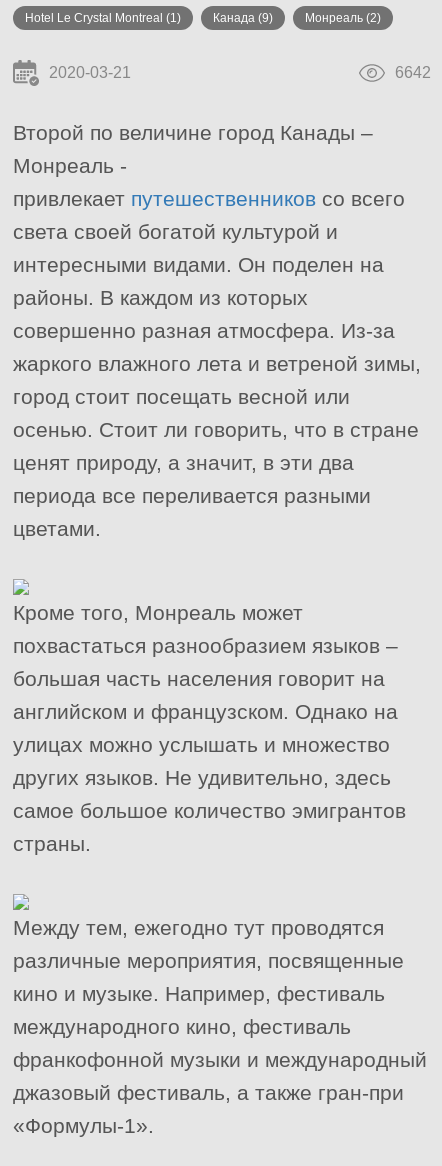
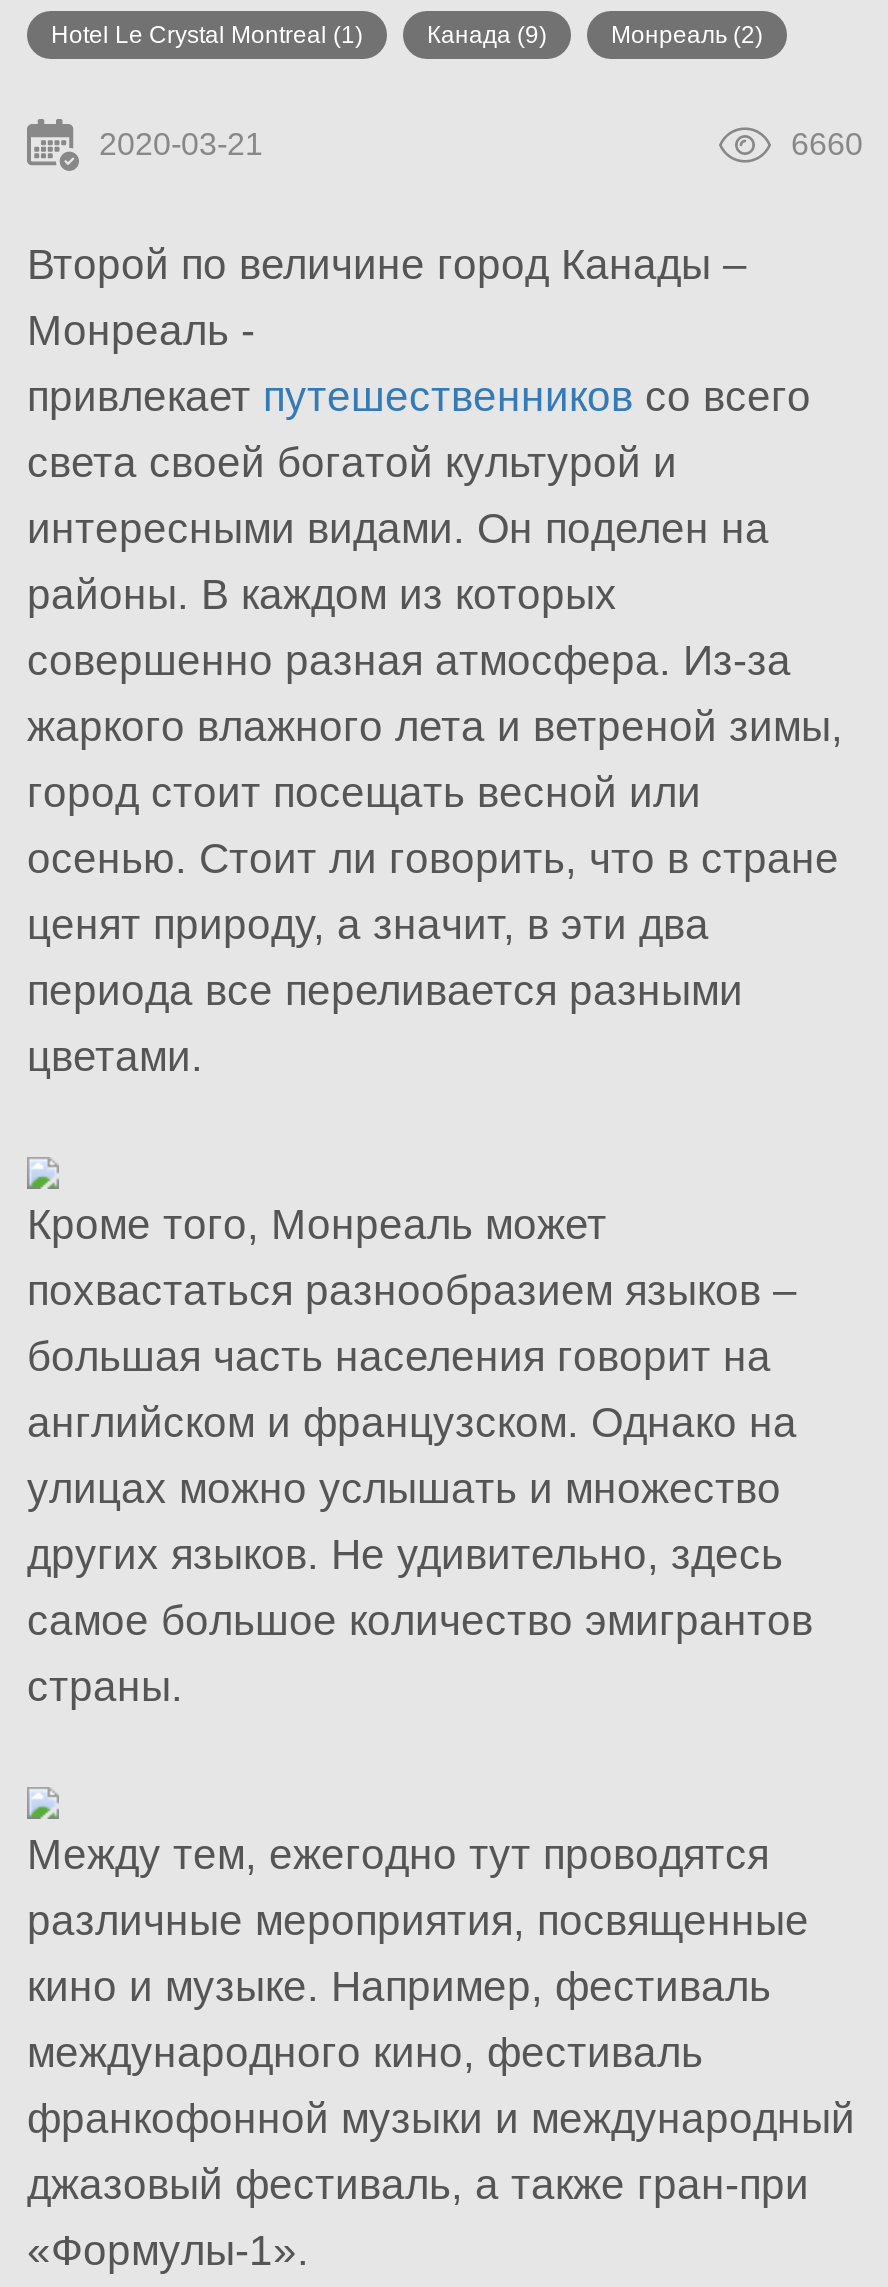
- 6642
+ 6660
